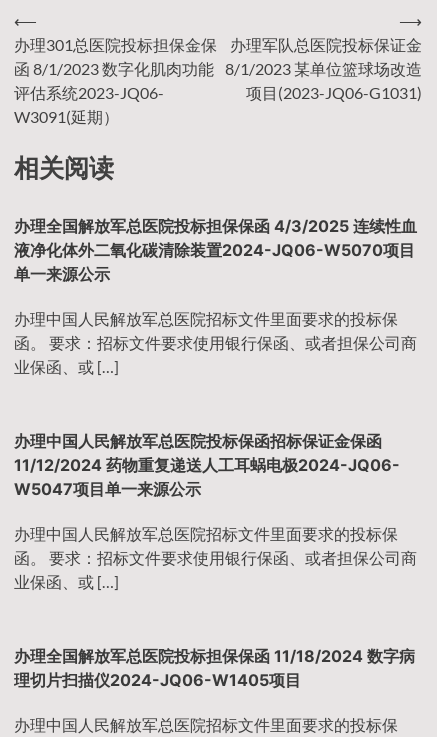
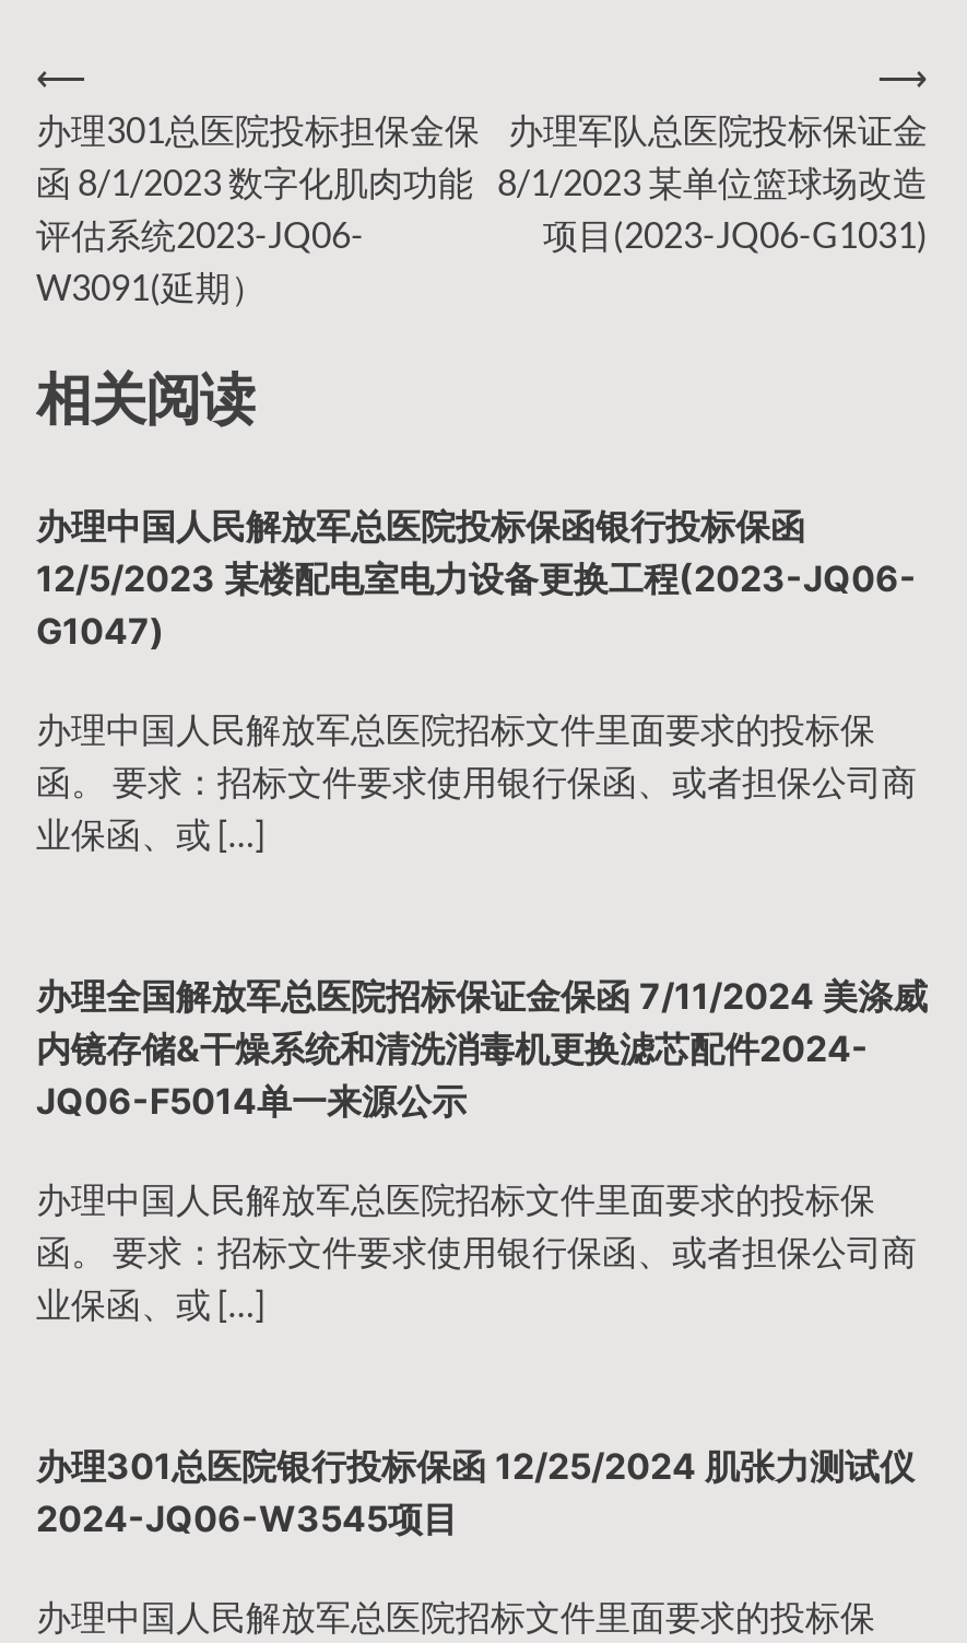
- 办理全国解放军总医院投标担保保函 4/3/2025 连续性血
- 液净化体外二氧化碳清除装置2024-JQ06-W5070项目
- 单一来源公示
+ 办理中国人民解放军总医院投标保函银行投标保函
+ 12/5/2023 某楼配电室电力设备更换工程(2023-JQ06-
+ G1047)

- 办理中国人民解放军总医院投标保函招标保证金保函
- 11/12/2024 药物重复递送人工耳蜗电极2024-JQ06-
- W5047项目单一来源公示
+ 办理全国解放军总医院招标保证金保函 7/11/2024 美涤威
+ 内镜存储&干燥系统和清洗消毒机更换滤芯配件2024-
+ JQ06-F5014单一来源公示

- 办理全国解放军总医院投标担保保函 11/18/2024 数字病
- 理切片扫描仪2024-JQ06-W1405项目
+ 办理301总医院银行投标保函 12/25/2024 肌张力测试仪
+ 2024-JQ06-W3545项目
